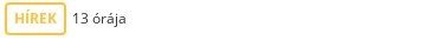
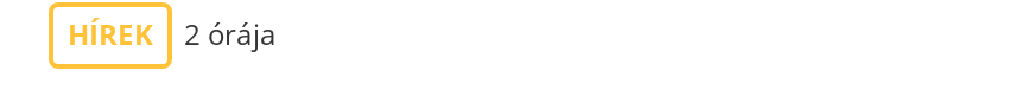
- HÍREK 13 órája
+ HÍREK 2 órája
